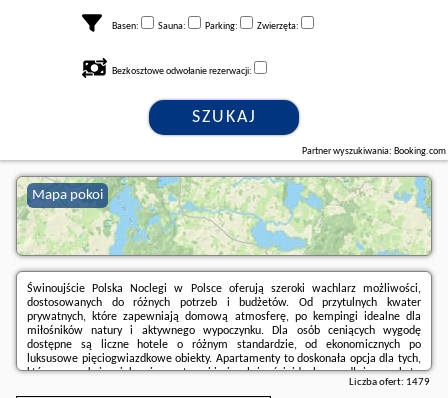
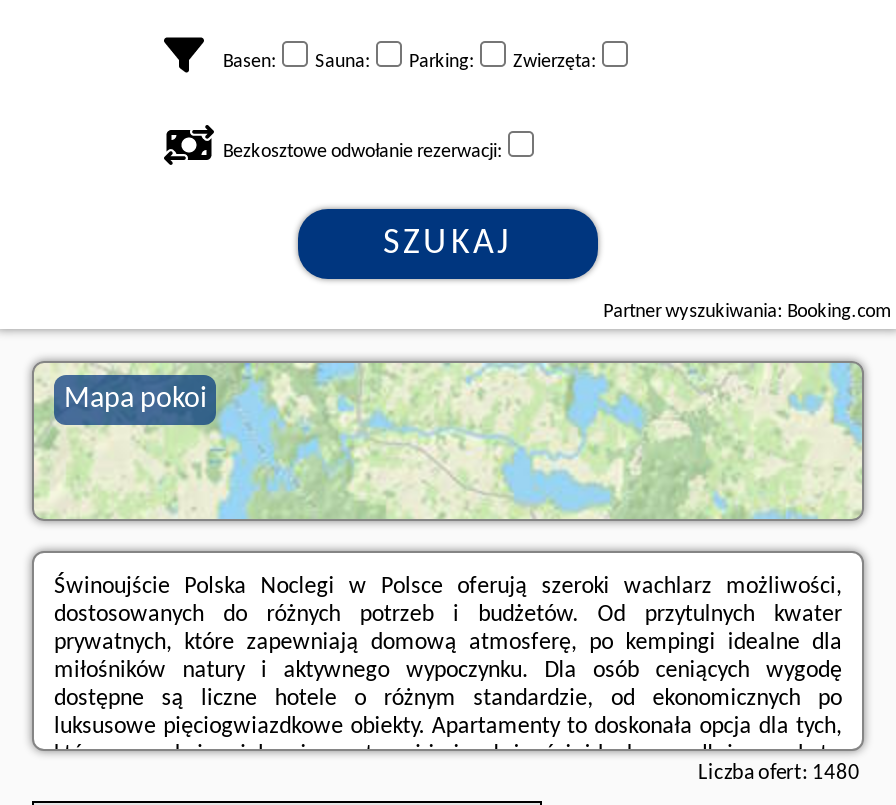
- Liczba ofert: 1479
+ Liczba ofert: 1480
